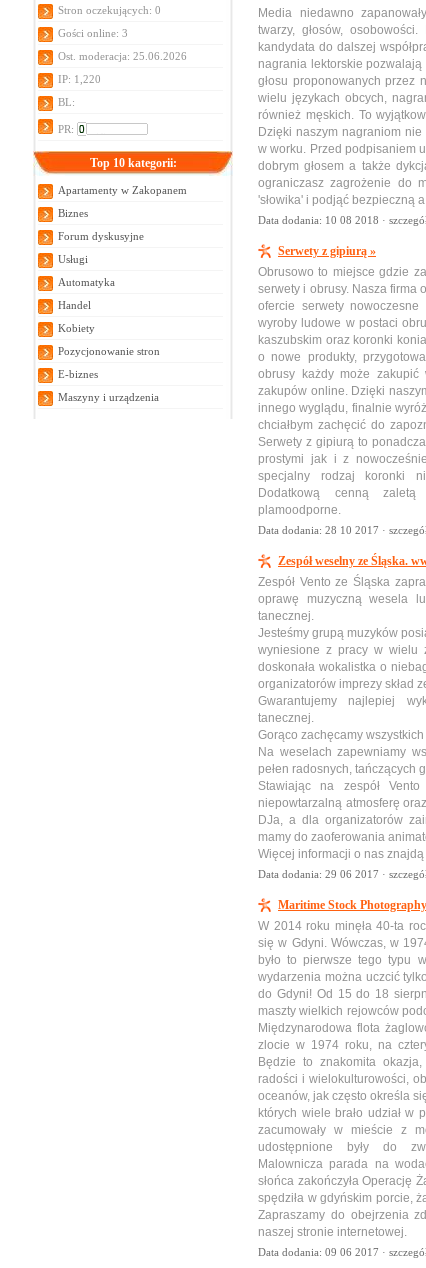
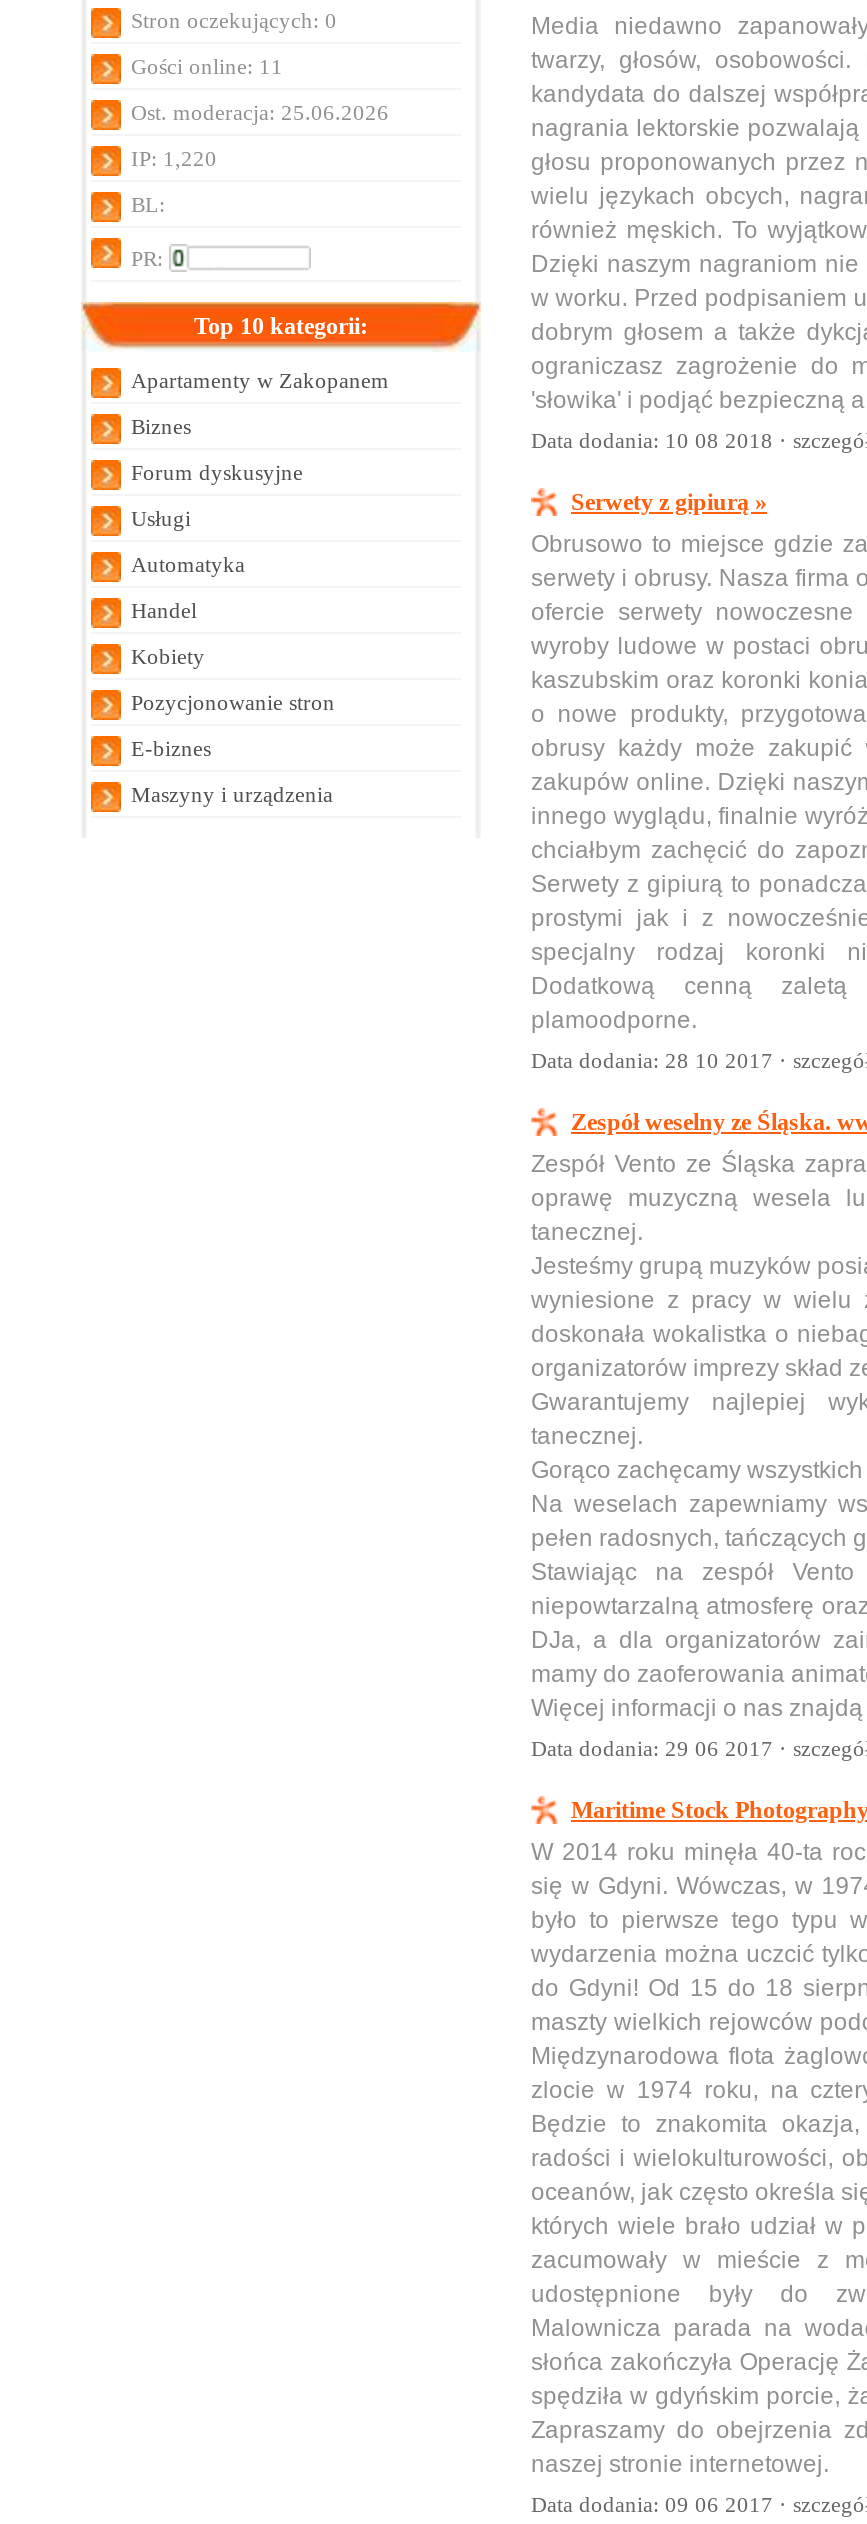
- Gości online: 3
+ Gości online: 11
